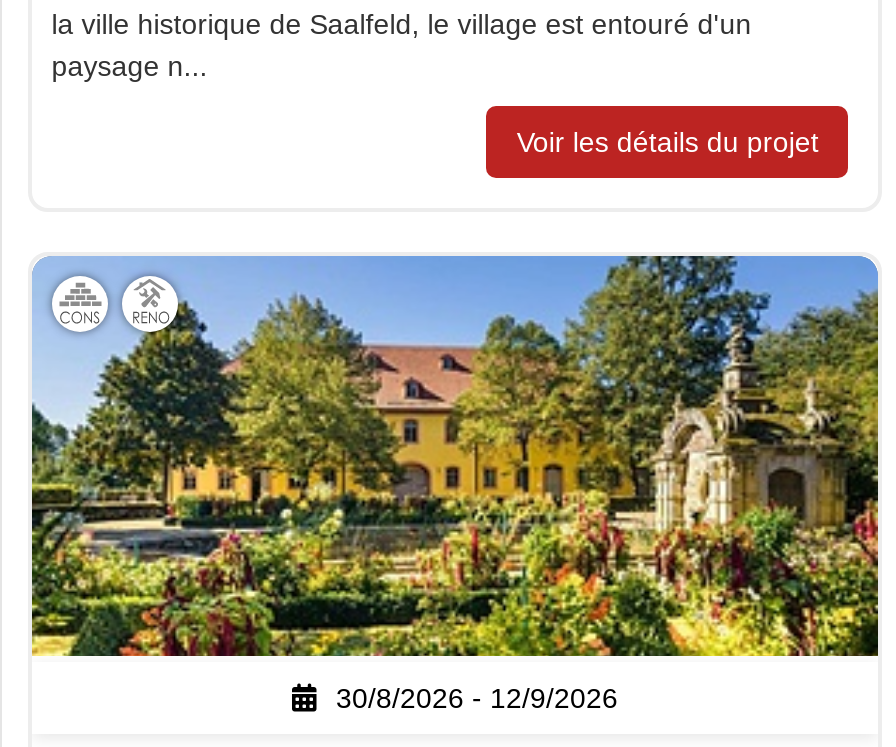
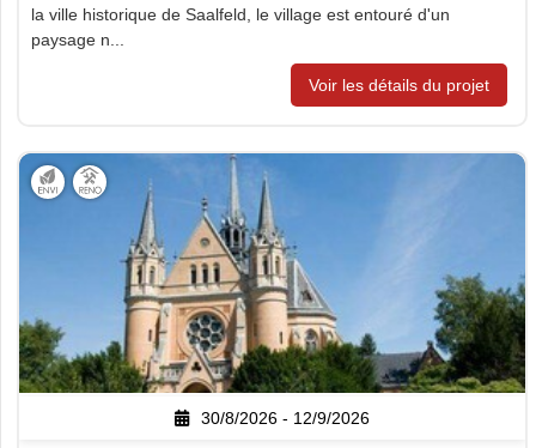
- [image]
+ [image]
